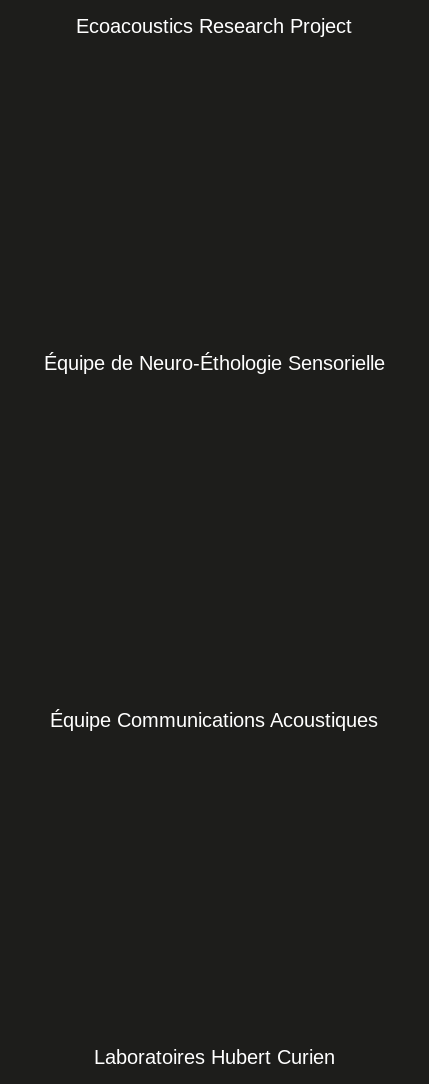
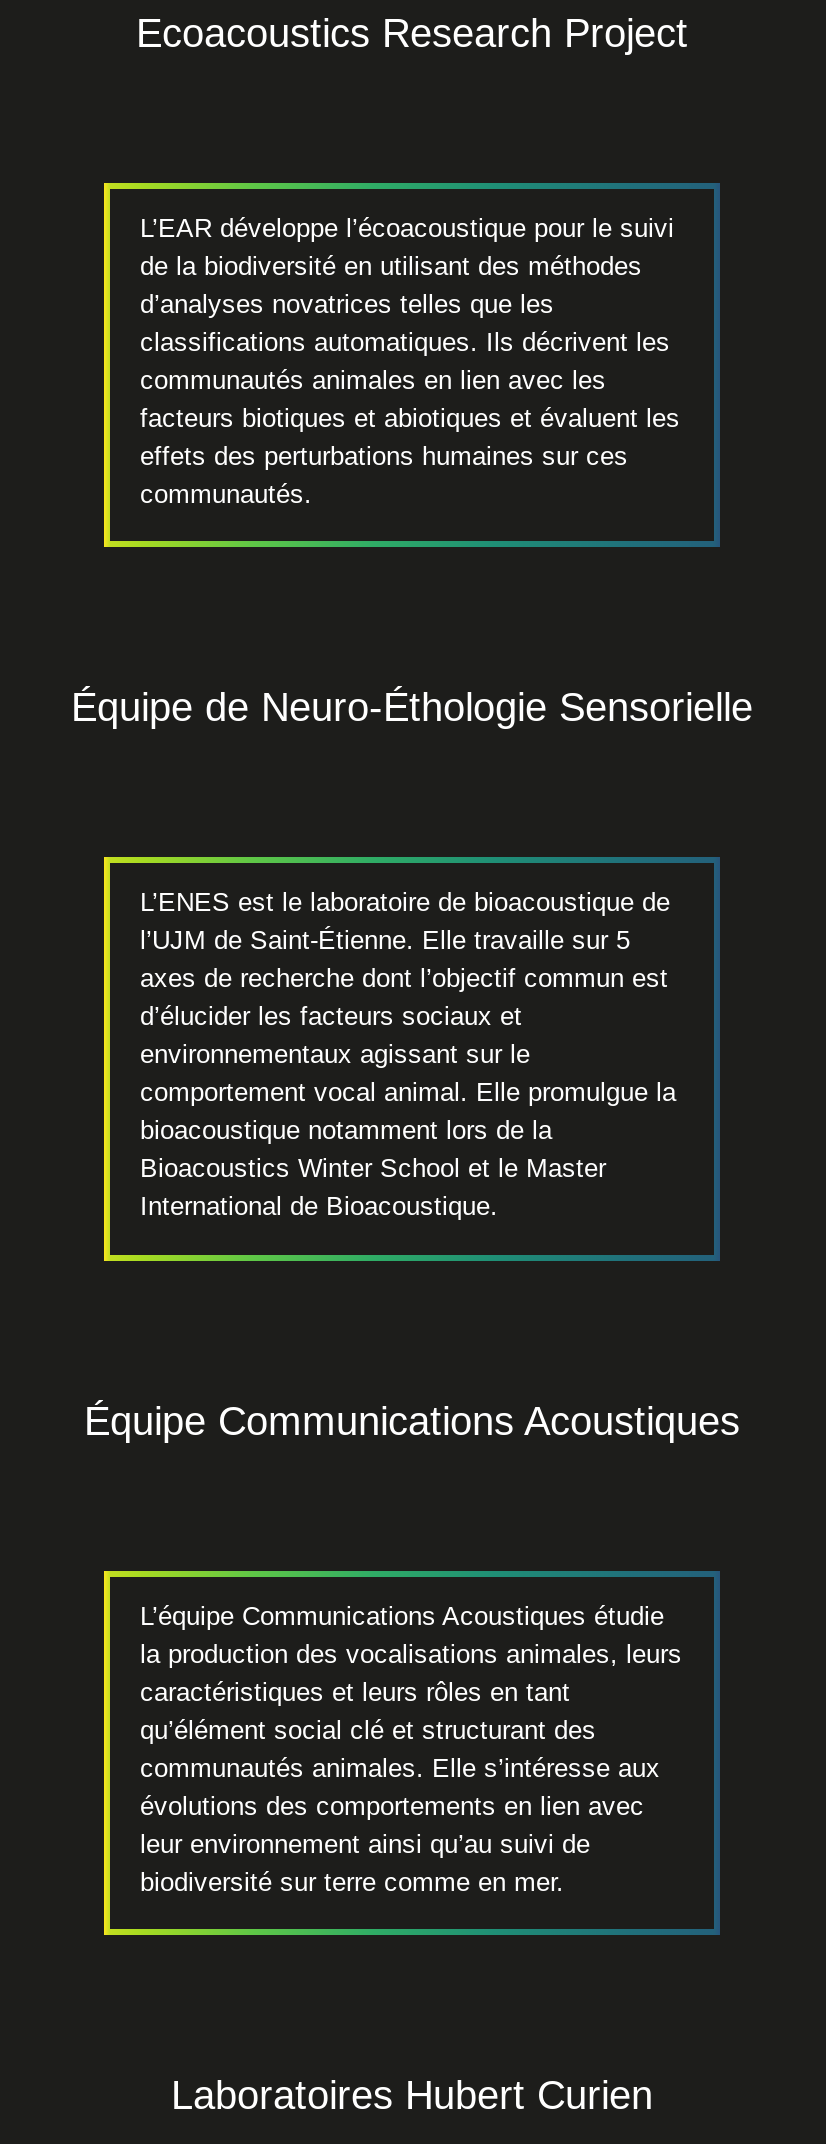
+ [image]
+ L’EAR développe l’écoacoustique pour le suivi
+ de la biodiversité en utilisant des méthodes
+ d’analyses novatrices telles que les
+ classifications automatiques. Ils décrivent les
+ communautés animales en lien avec les
+ facteurs biotiques et abiotiques et évaluent les
+ effets des perturbations humaines sur ces
+ communautés.

+ [image]
+ L’ENES est le laboratoire de bioacoustique de
+ l’UJM de Saint-Étienne. Elle travaille sur 5
+ axes de recherche dont l’objectif commun est
+ d’élucider les facteurs sociaux et
+ environnementaux agissant sur le
+ comportement vocal animal. Elle promulgue la
+ bioacoustique notamment lors de la
+ Bioacoustics Winter School et le Master
+ International de Bioacoustique.

+ [image]
+ L’équipe Communications Acoustiques étudie
+ la production des vocalisations animales, leurs
+ caractéristiques et leurs rôles en tant
+ qu’élément social clé et structurant des
+ communautés animales. Elle s’intéresse aux
+ évolutions des comportements en lien avec
+ leur environnement ainsi qu’au suivi de
+ biodiversité sur terre comme en mer.
